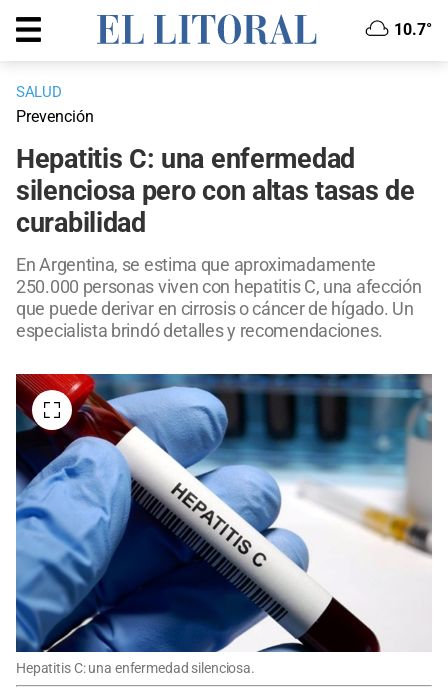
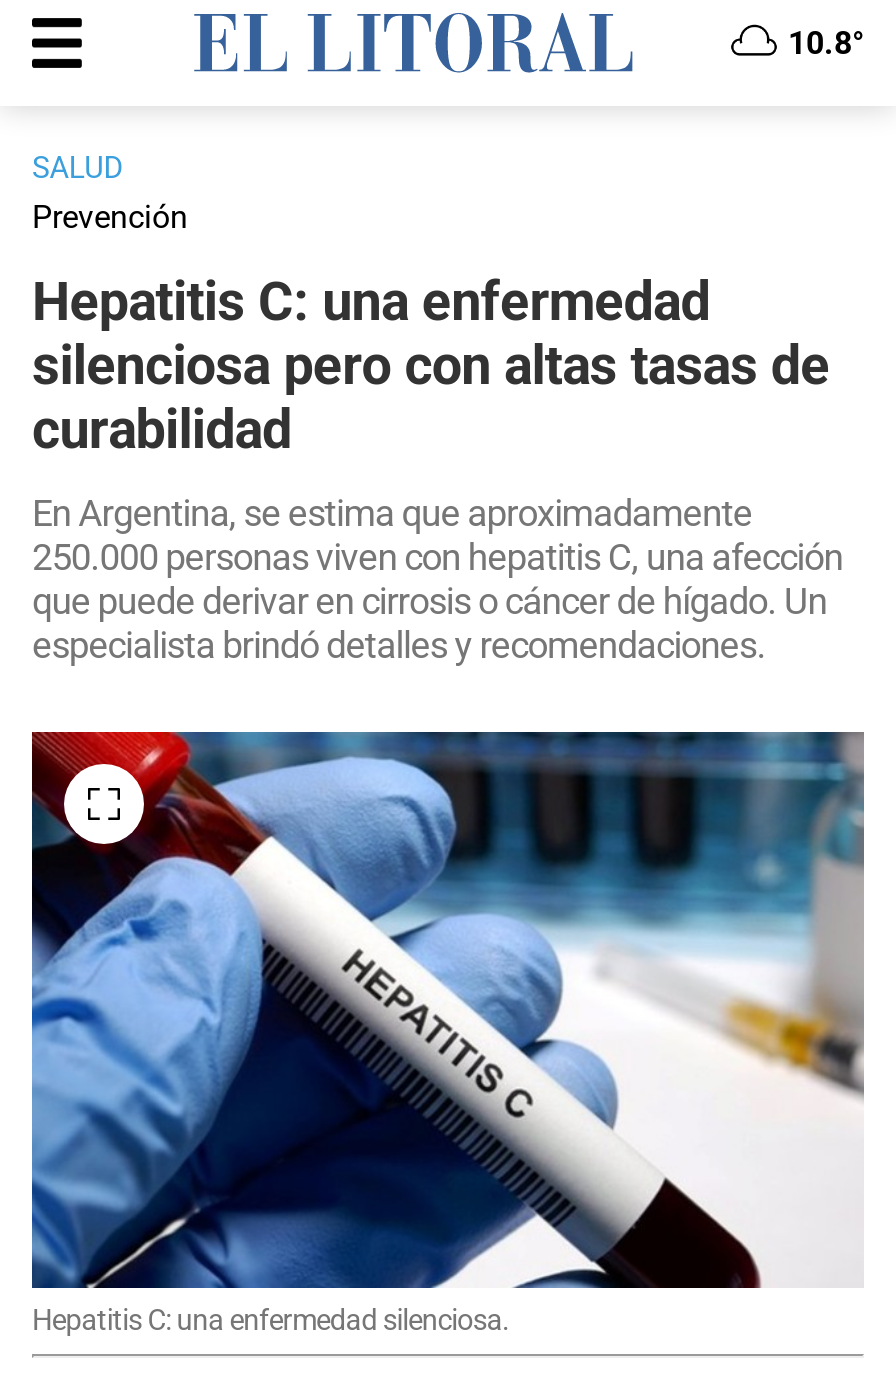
- 10.7°
+ 10.8°
